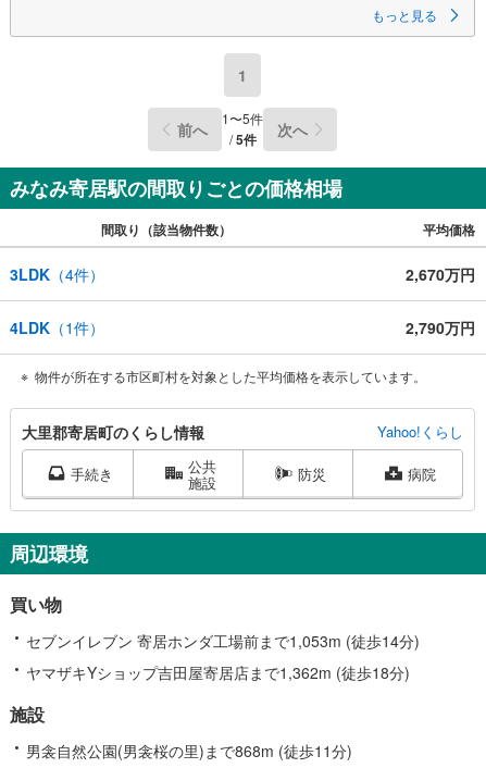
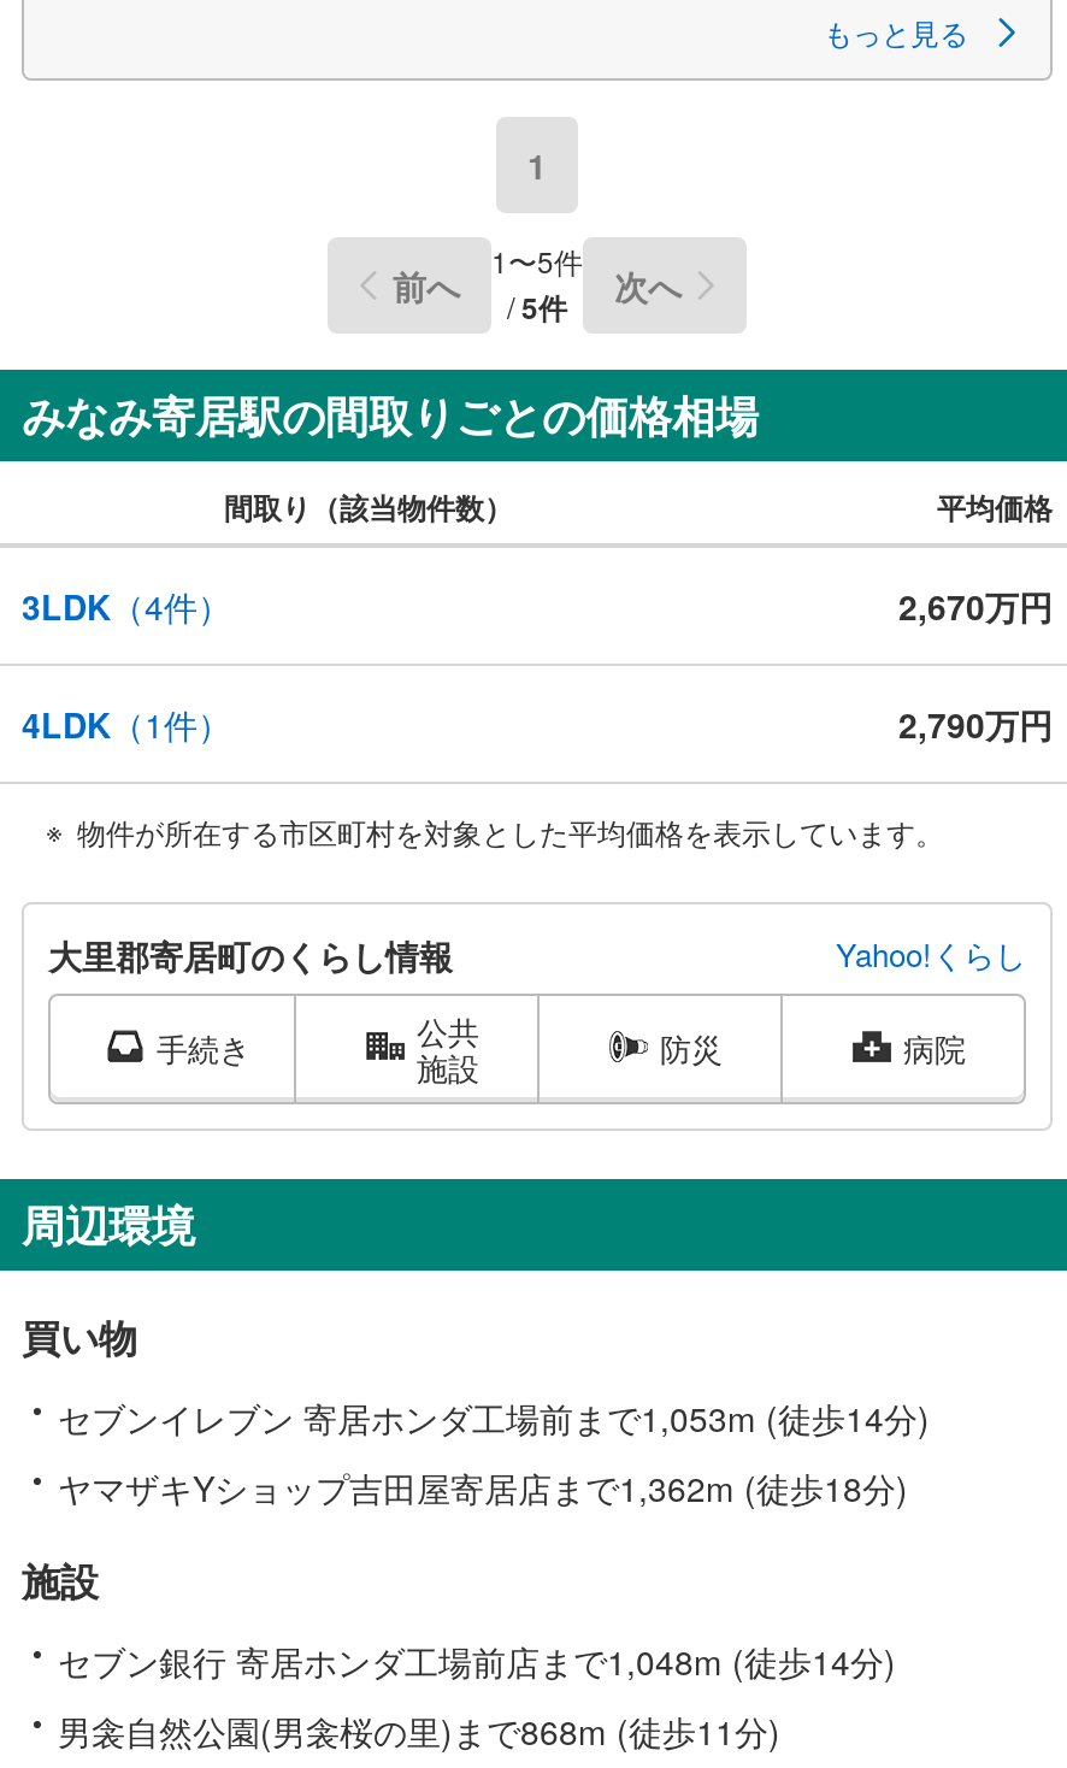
+ セブン銀行 寄居ホンダ工場前店まで1,048m (徒歩14分)
